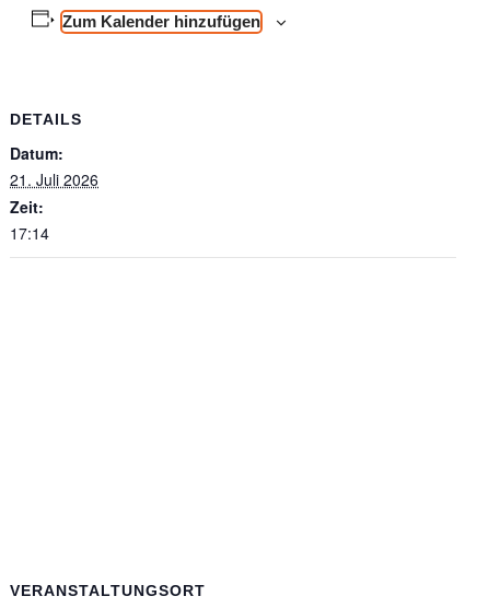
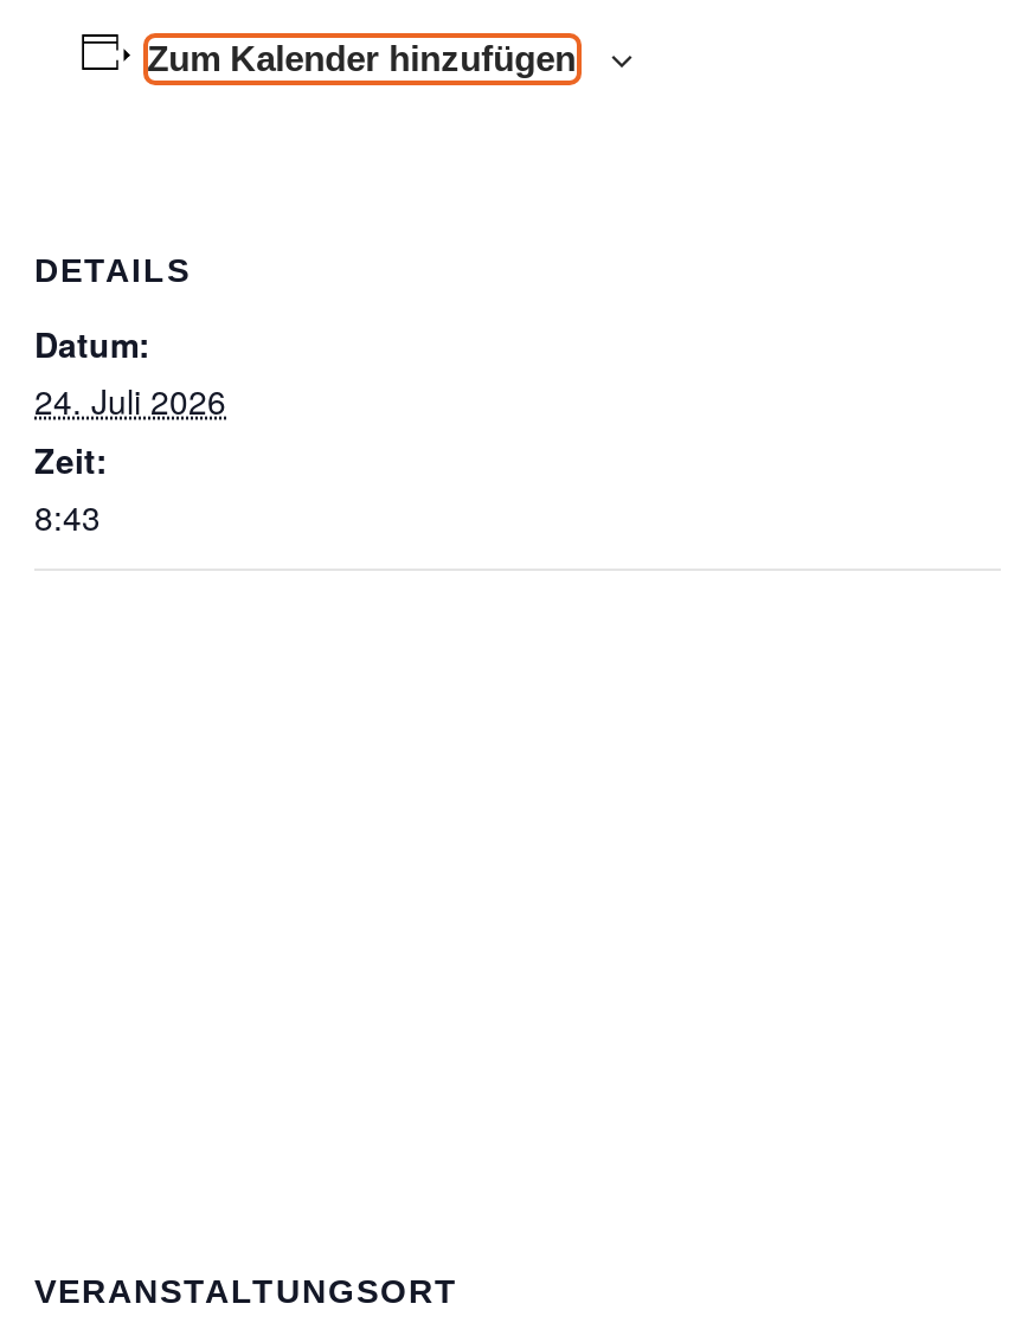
- 21. Juli 2026
+ 24. Juli 2026

- 17:14
+ 8:43
